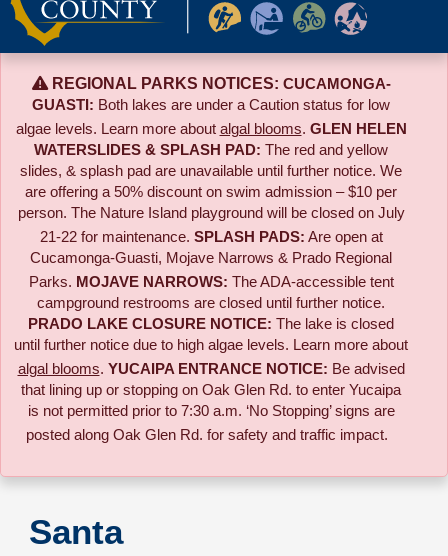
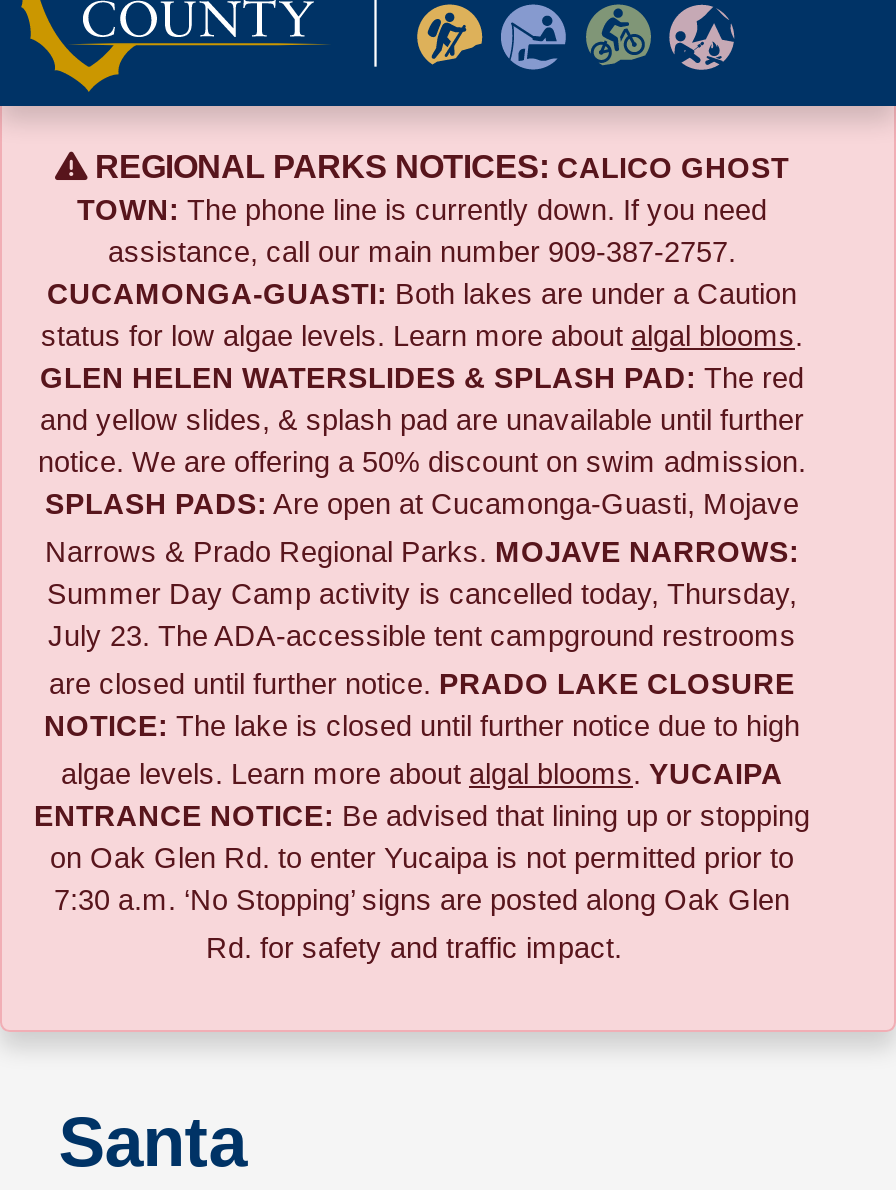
- REGIONAL PARKS NOTICES: CUCAMONGA-
- GUASTI: Both lakes are under a Caution status for low
- algae levels. Learn more about algal blooms. GLEN HELEN
- WATERSLIDES & SPLASH PAD: The red and yellow
- slides, & splash pad are unavailable until further notice. We
- are offering a 50% discount on swim admission – $10 per
- person. The Nature Island playground will be closed on July
- 21-22 for maintenance. SPLASH PADS: Are open at
- Cucamonga-Guasti, Mojave Narrows & Prado Regional
- Parks. MOJAVE NARROWS: The ADA-accessible tent
- campground restrooms are closed until further notice.
- PRADO LAKE CLOSURE NOTICE: The lake is closed
- until further notice due to high algae levels. Learn more about
- algal blooms. YUCAIPA ENTRANCE NOTICE: Be advised
- that lining up or stopping on Oak Glen Rd. to enter Yucaipa
- is not permitted prior to 7:30 a.m. ‘No Stopping’ signs are
- posted along Oak Glen Rd. for safety and traffic impact.
+ REGIONAL PARKS NOTICES: CALICO GHOST
+ TOWN: The phone line is currently down. If you need
+ assistance, call our main number 909-387-2757.
+ CUCAMONGA-GUASTI: Both lakes are under a Caution
+ status for low algae levels. Learn more about algal blooms.
+ GLEN HELEN WATERSLIDES & SPLASH PAD: The red
+ and yellow slides, & splash pad are unavailable until further
+ notice. We are offering a 50% discount on swim admission.
+ SPLASH PADS: Are open at Cucamonga-Guasti, Mojave
+ Narrows & Prado Regional Parks. MOJAVE NARROWS:
+ Summer Day Camp activity is cancelled today, Thursday,
+ July 23. The ADA-accessible tent campground restrooms
+ are closed until further notice. PRADO LAKE CLOSURE
+ NOTICE: The lake is closed until further notice due to high
+ algae levels. Learn more about algal blooms. YUCAIPA
+ ENTRANCE NOTICE: Be advised that lining up or stopping
+ on Oak Glen Rd. to enter Yucaipa is not permitted prior to
+ 7:30 a.m. ‘No Stopping’ signs are posted along Oak Glen
+ Rd. for safety and traffic impact.
